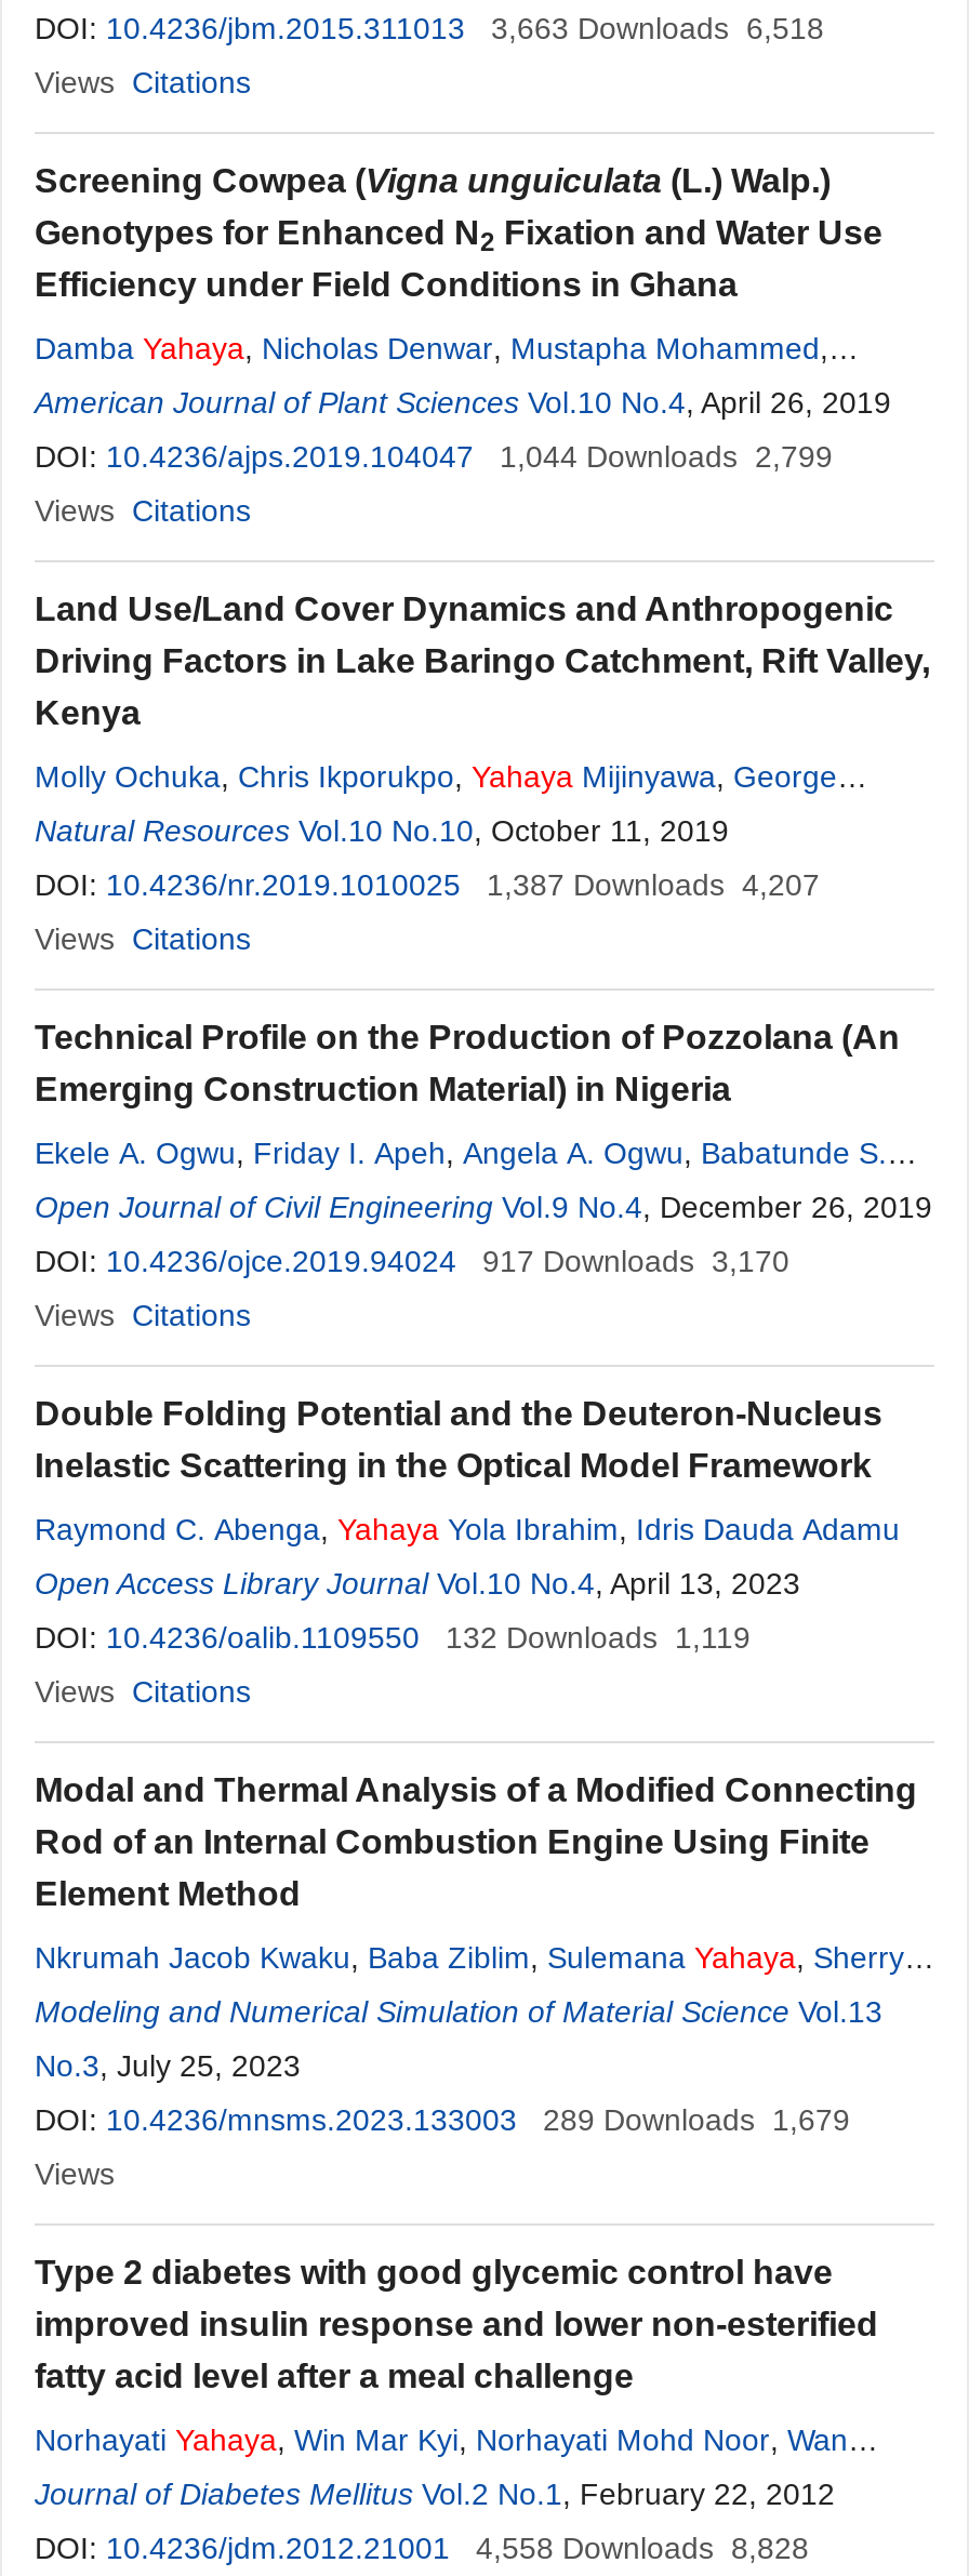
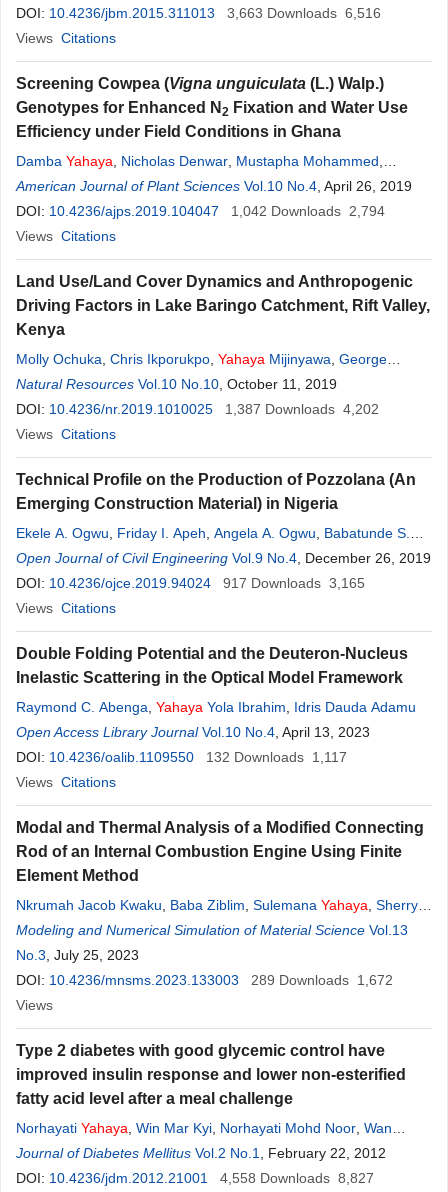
- DOI: 10.4236/jbm.2015.311013 3,663 Downloads 6,518
+ DOI: 10.4236/jbm.2015.311013 3,663 Downloads 6,516

- DOI: 10.4236/ajps.2019.104047 1,044 Downloads 2,799
+ DOI: 10.4236/ajps.2019.104047 1,042 Downloads 2,794

- DOI: 10.4236/nr.2019.1010025 1,387 Downloads 4,207
+ DOI: 10.4236/nr.2019.1010025 1,387 Downloads 4,202

- DOI: 10.4236/ojce.2019.94024 917 Downloads 3,170
+ DOI: 10.4236/ojce.2019.94024 917 Downloads 3,165

- DOI: 10.4236/oalib.1109550 132 Downloads 1,119
+ DOI: 10.4236/oalib.1109550 132 Downloads 1,117

- DOI: 10.4236/mnsms.2023.133003 289 Downloads 1,679
+ DOI: 10.4236/mnsms.2023.133003 289 Downloads 1,672

- DOI: 10.4236/jdm.2012.21001 4,558 Downloads 8,828
+ DOI: 10.4236/jdm.2012.21001 4,558 Downloads 8,827
